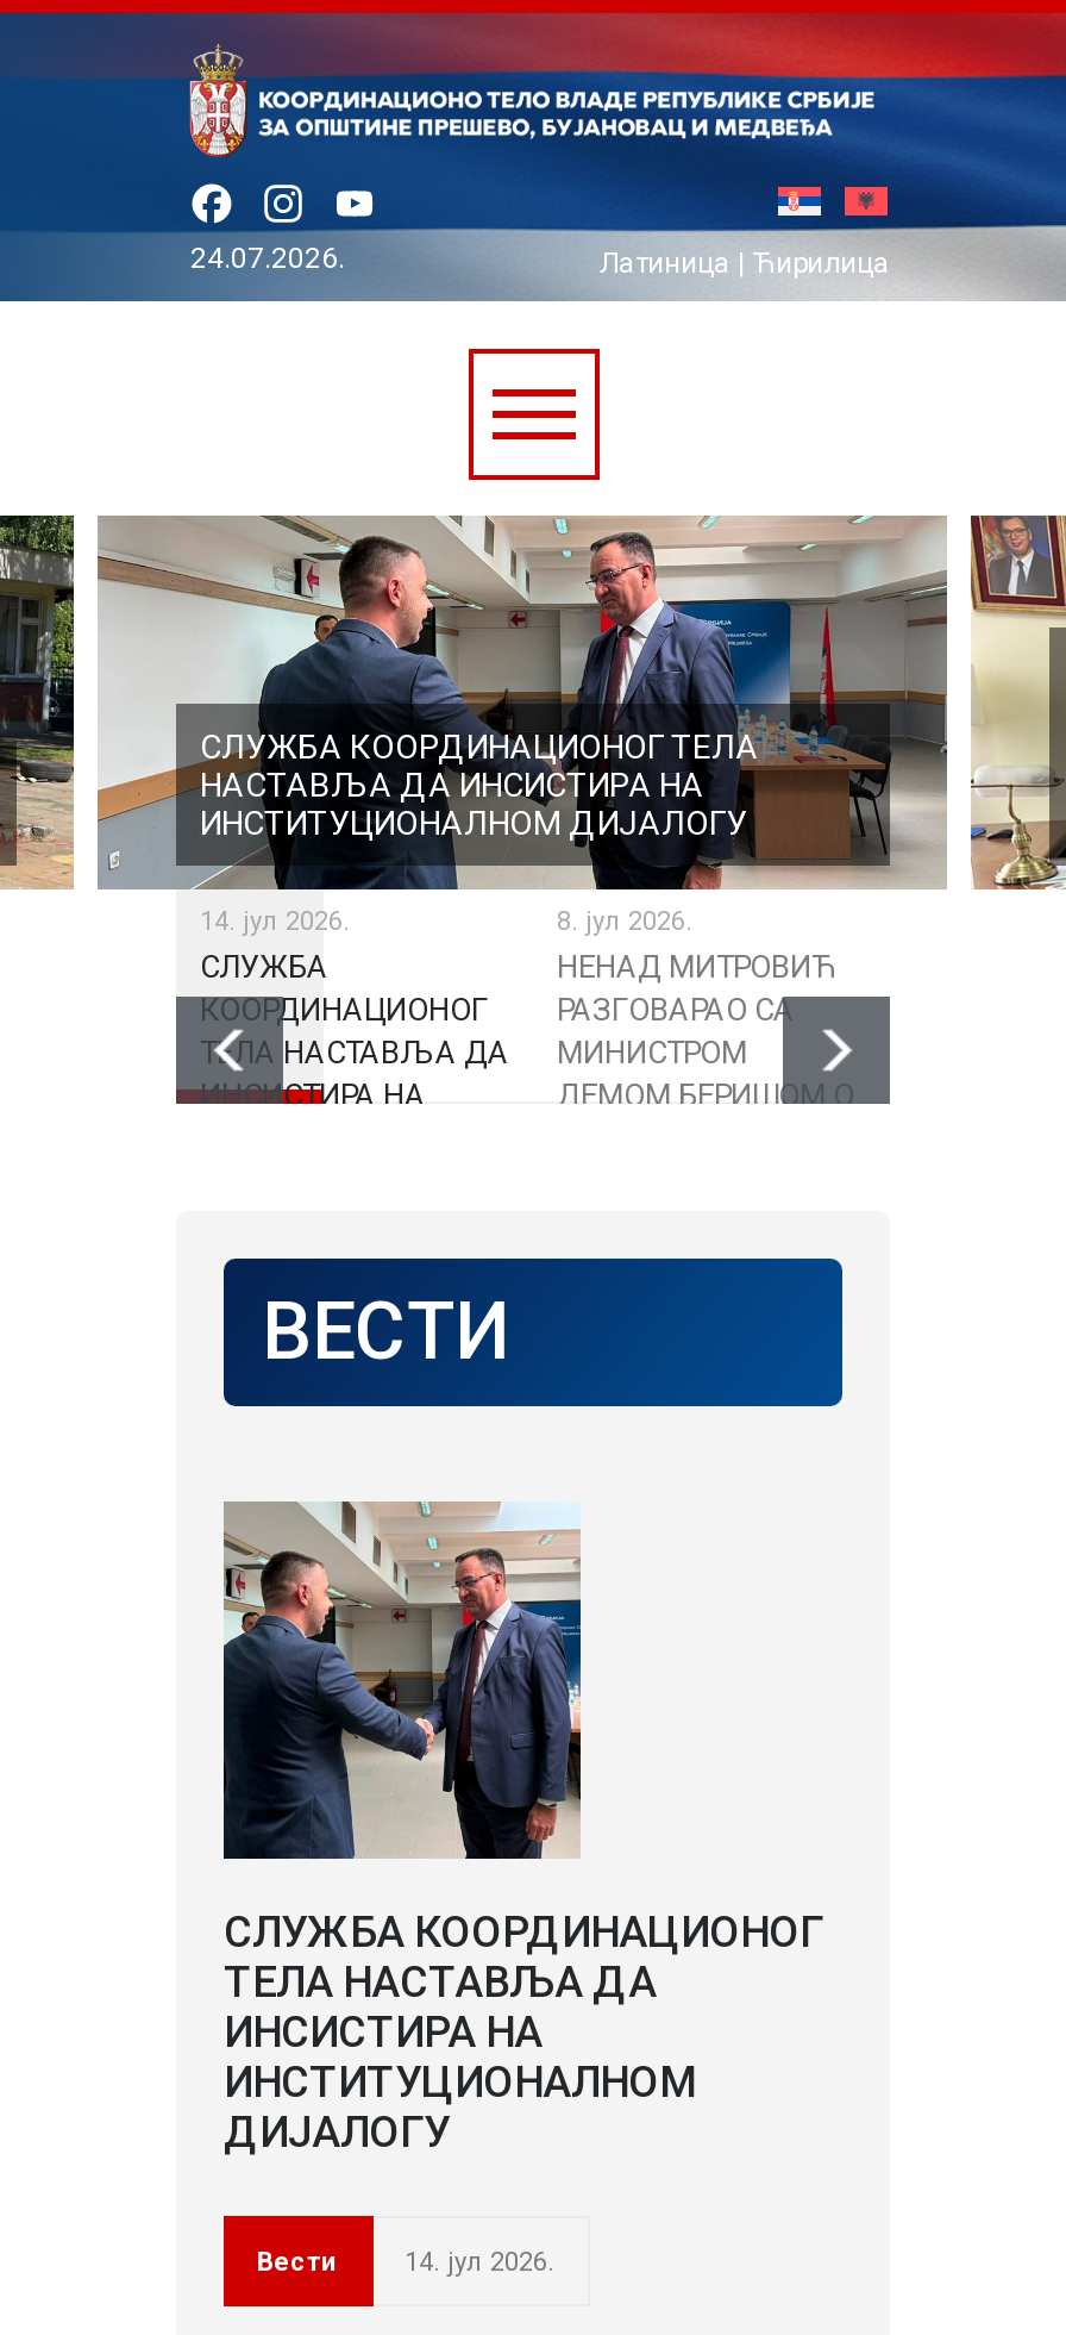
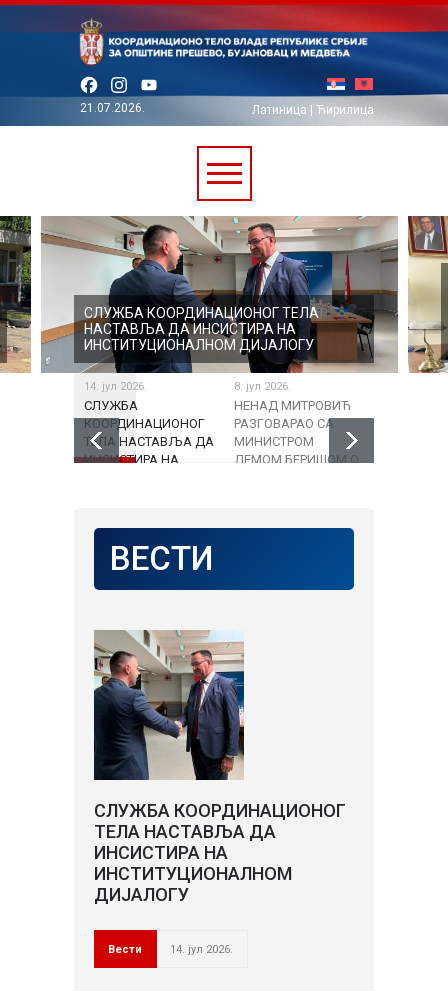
- 24.07.2026.
+ 21.07.2026.
